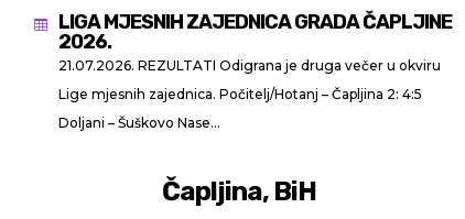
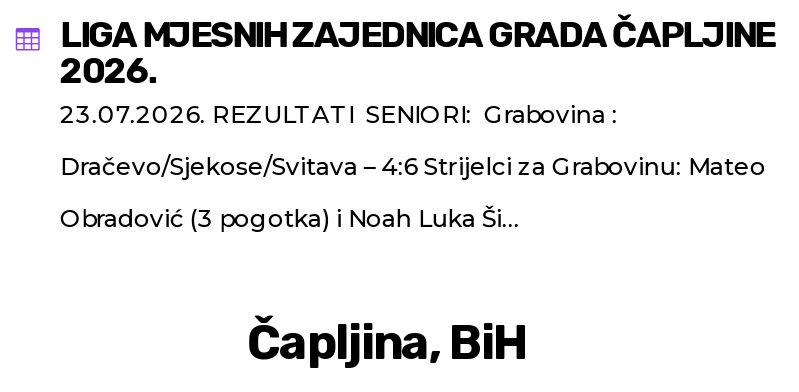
- 21.07.2026. REZULTATI Odigrana je druga večer u okviru
+ 23.07.2026. REZULTATI SENIORI: Grabovina :

- Lige mjesnih zajednica. Počitelj/Hotanj – Čapljina 2: 4:5
+ Dračevo/Sjekose/Svitava – 4:6 Strijelci za Grabovinu: Mateo

- Doljani – Šuškovo Nase...
+ Obradović (3 pogotka) i Noah Luka Ši...
